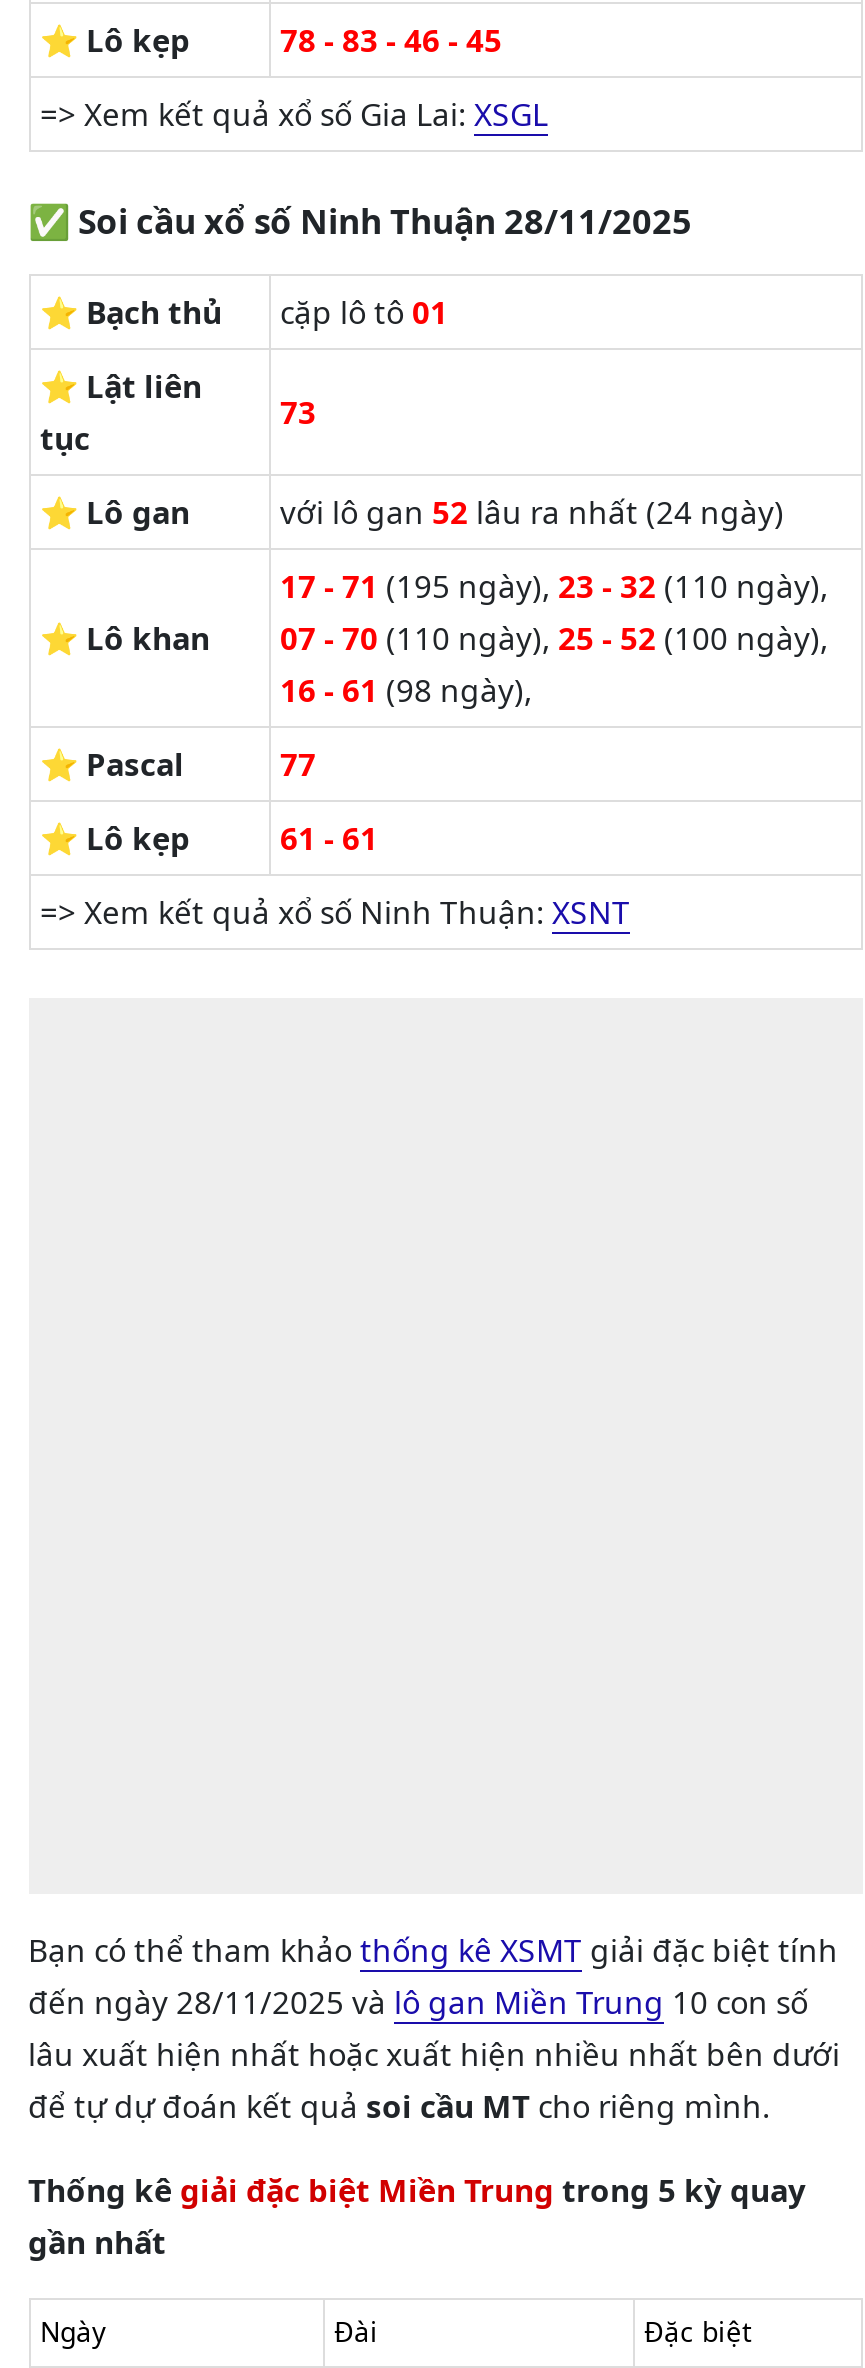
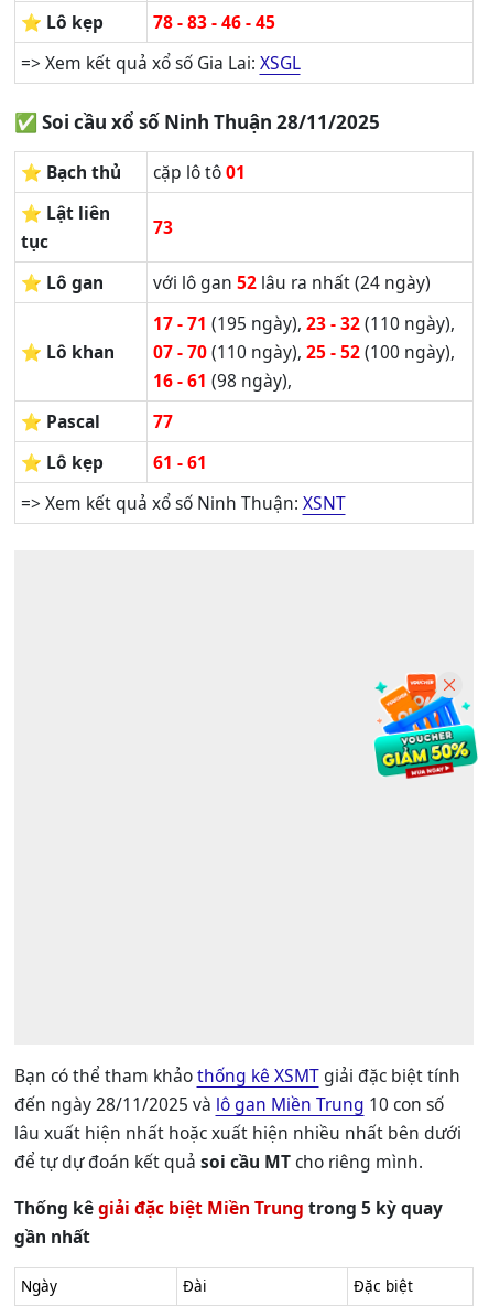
+ [image]
